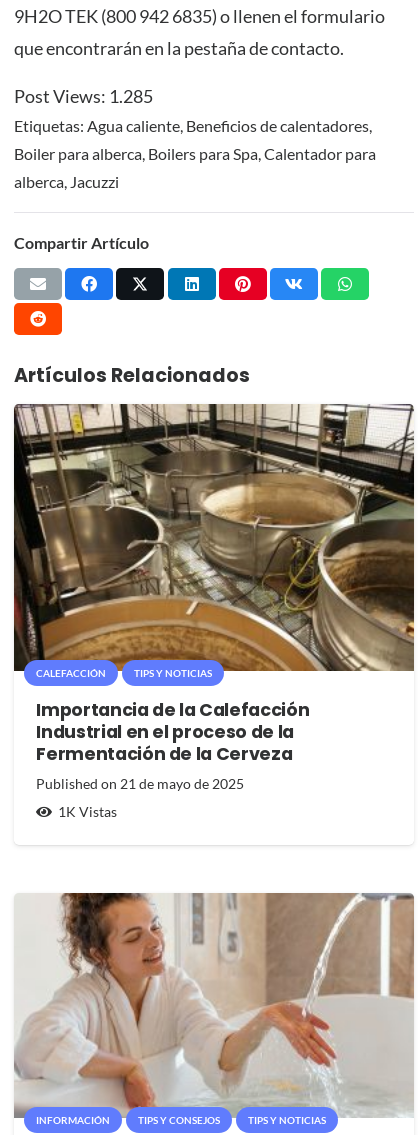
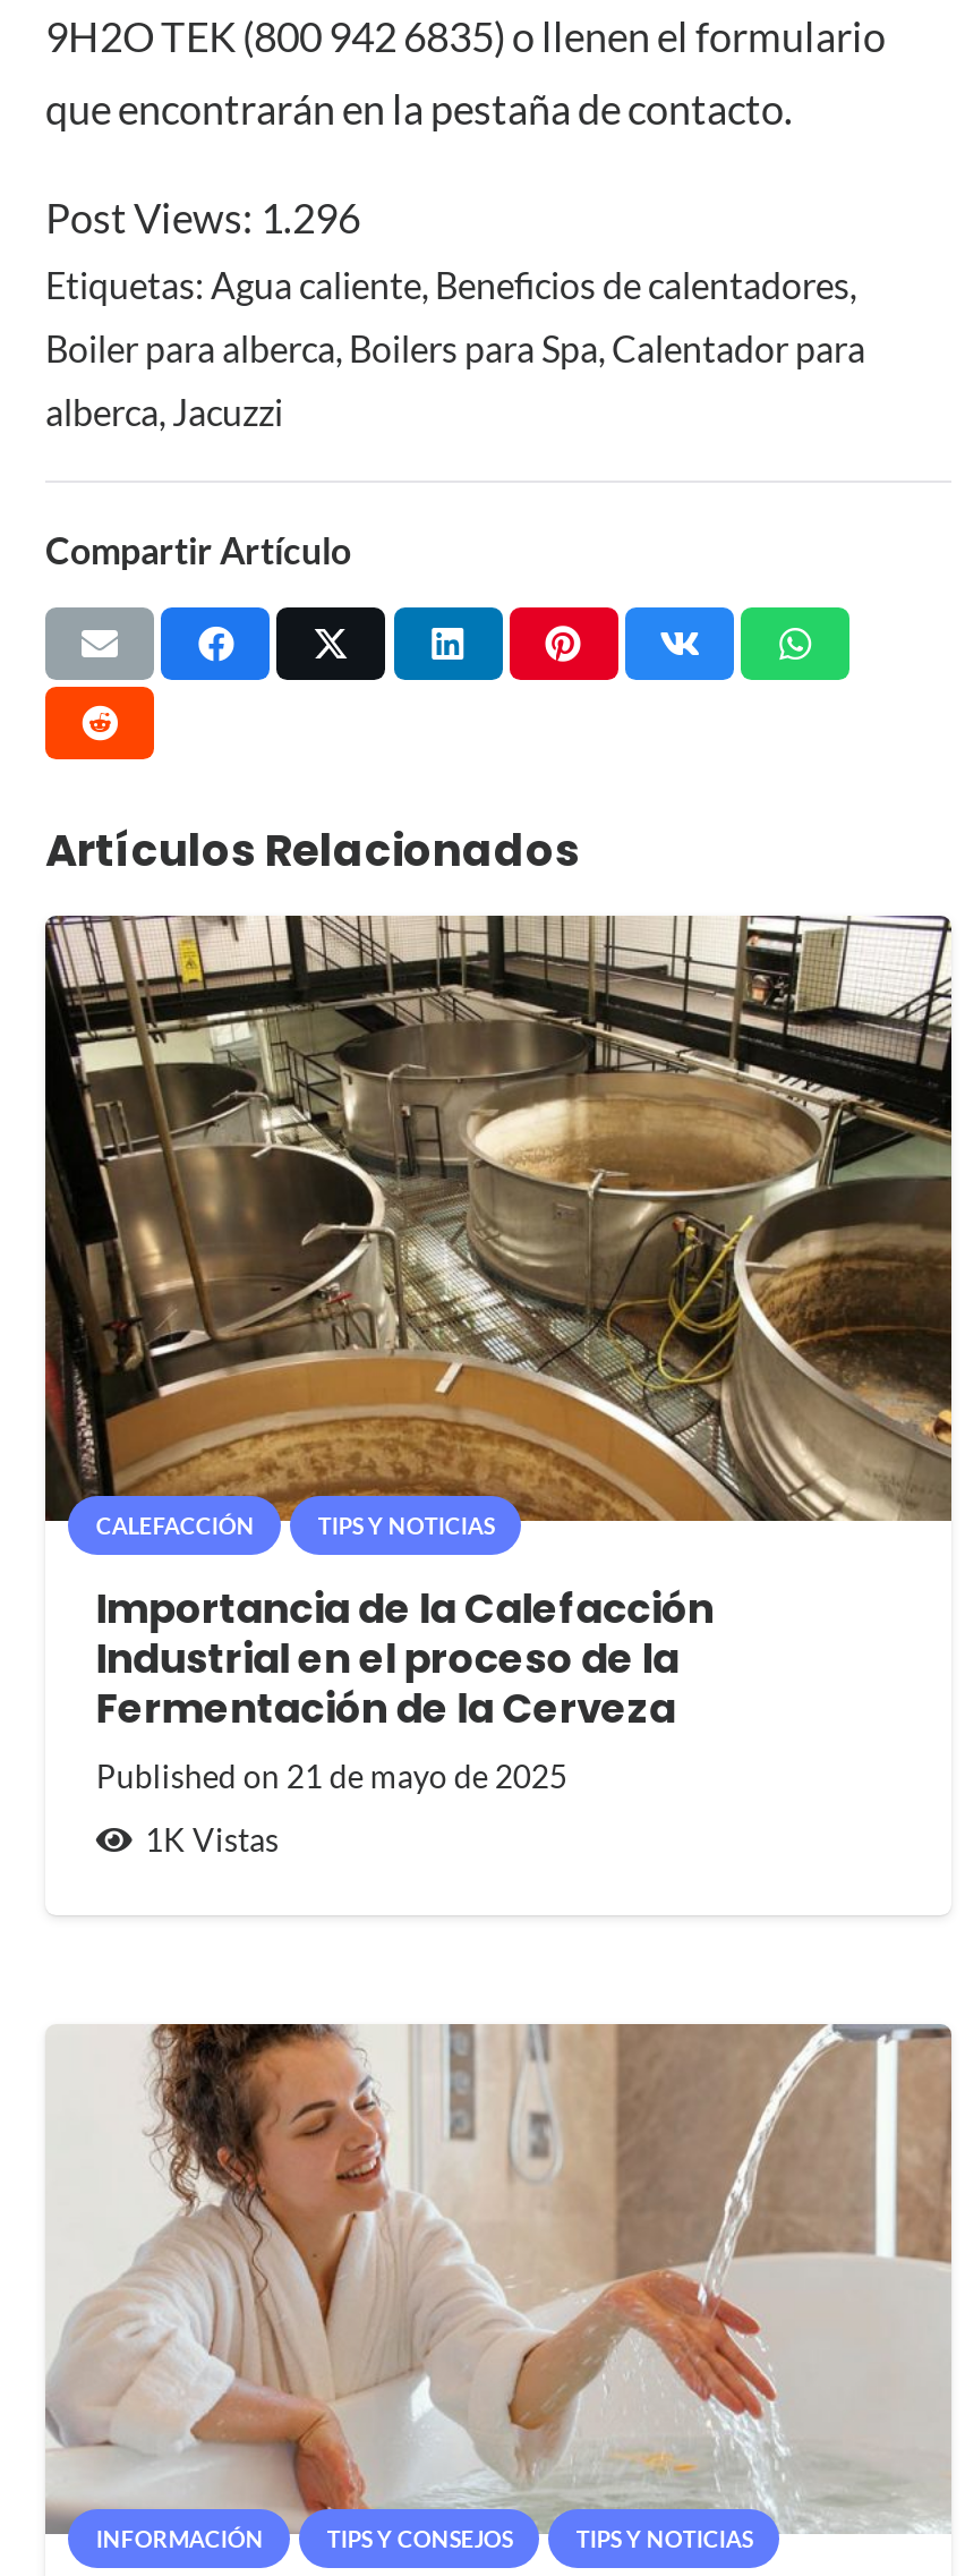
- Post Views: 1.285
+ Post Views: 1.296
